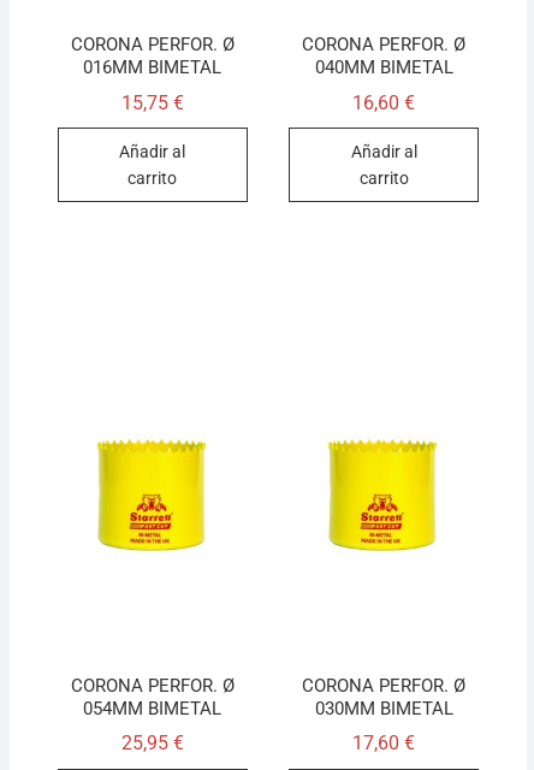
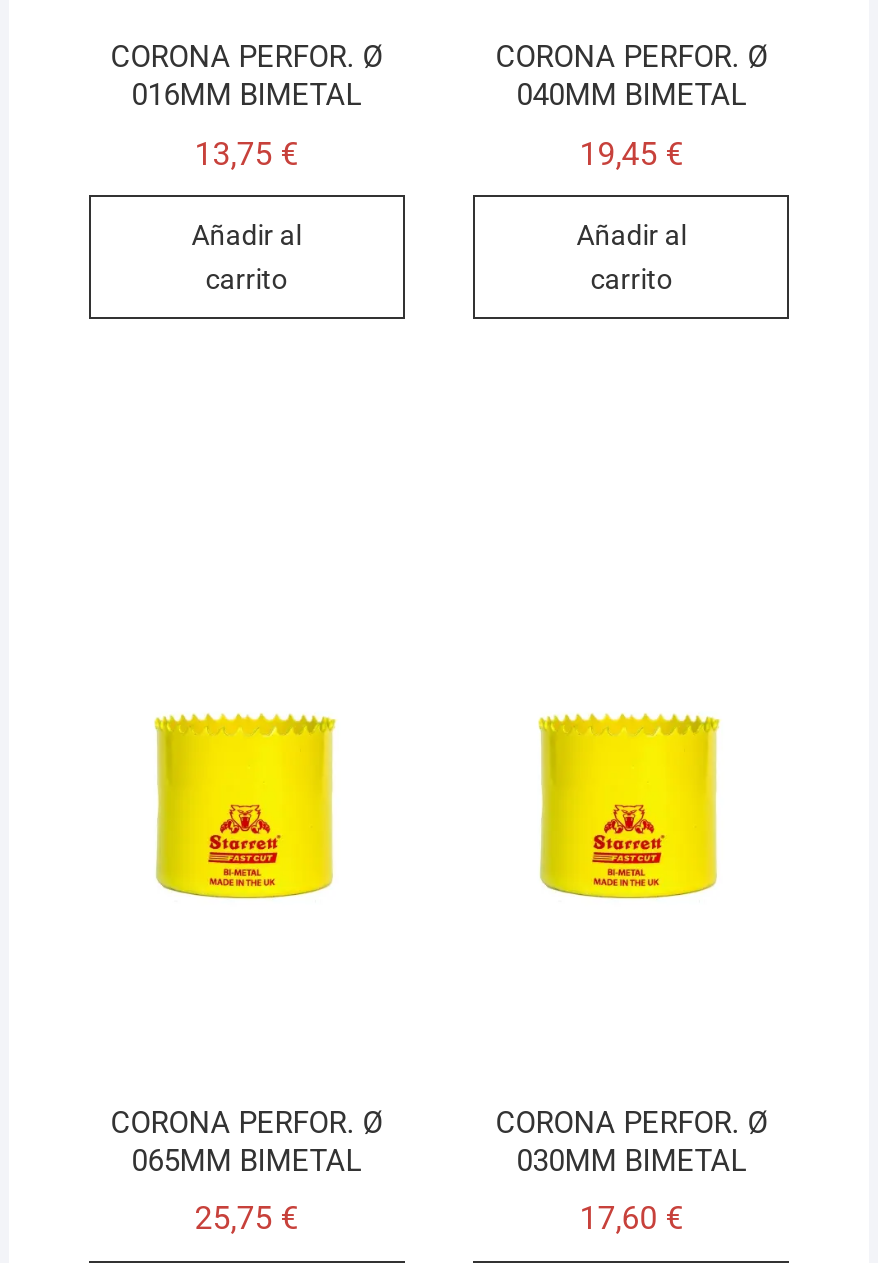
- 15,75 €
+ 13,75 €

- 16,60 €
+ 19,45 €

- 054MM BIMETAL
+ 065MM BIMETAL

- 25,95 €
+ 25,75 €
